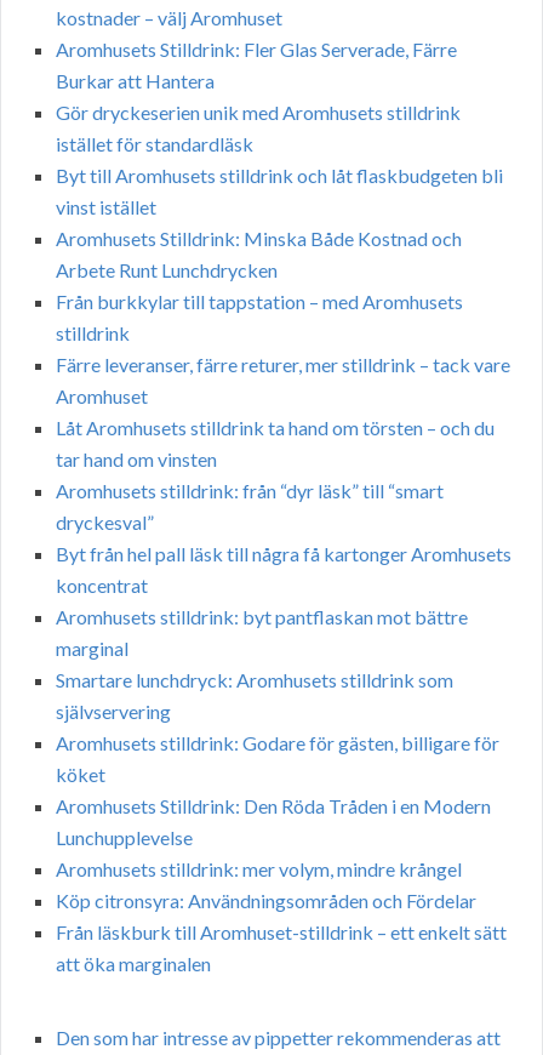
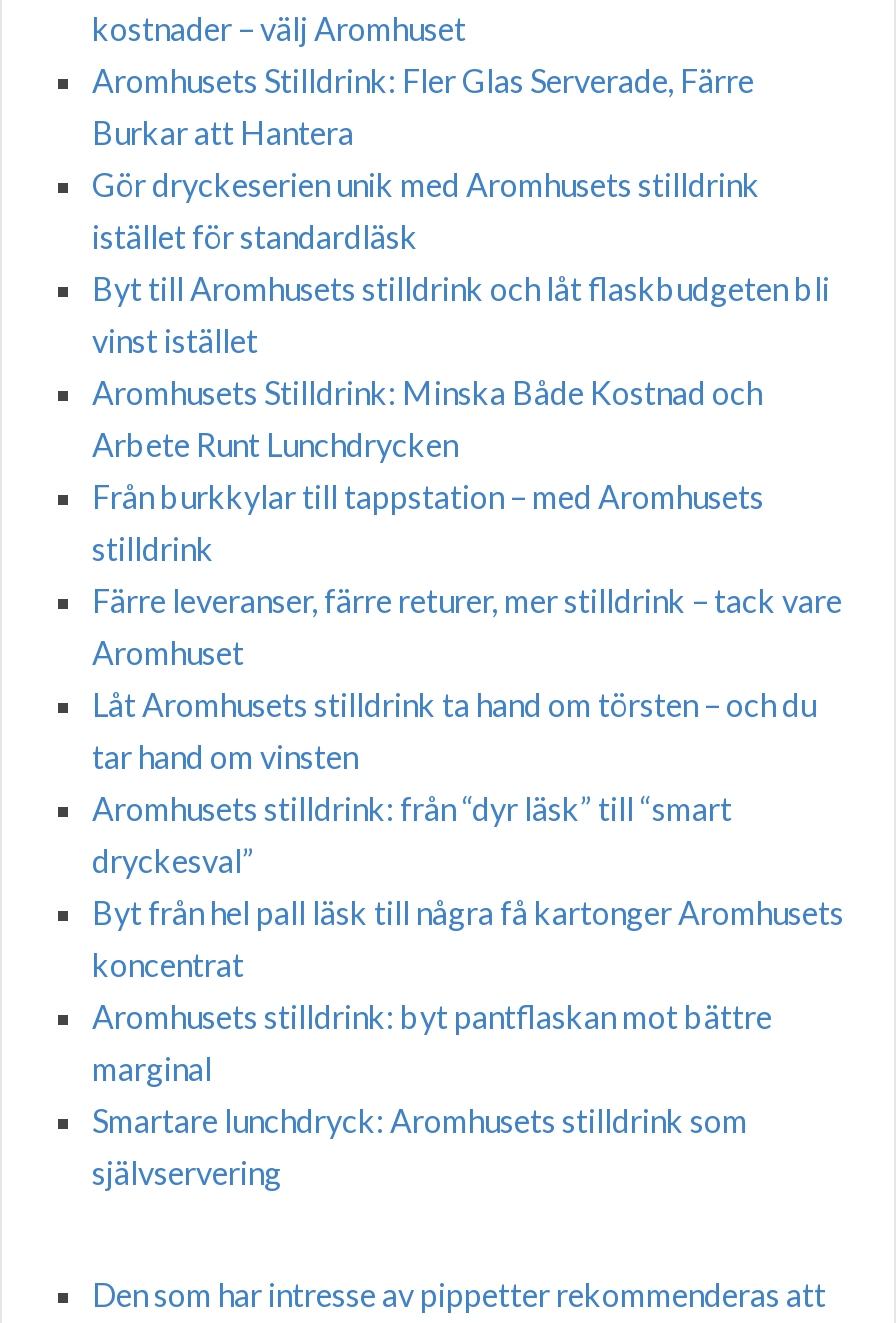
- Aromhusets stilldrink: Godare för gästen, billigare för
- köket
- Aromhusets Stilldrink: Den Röda Tråden i en Modern
- Lunchupplevelse
- Aromhusets stilldrink: mer volym, mindre krångel
- Köp citronsyra: Användningsområden och Fördelar
- Från läskburk till Aromhuset-stilldrink – ett enkelt sätt
- att öka marginalen
